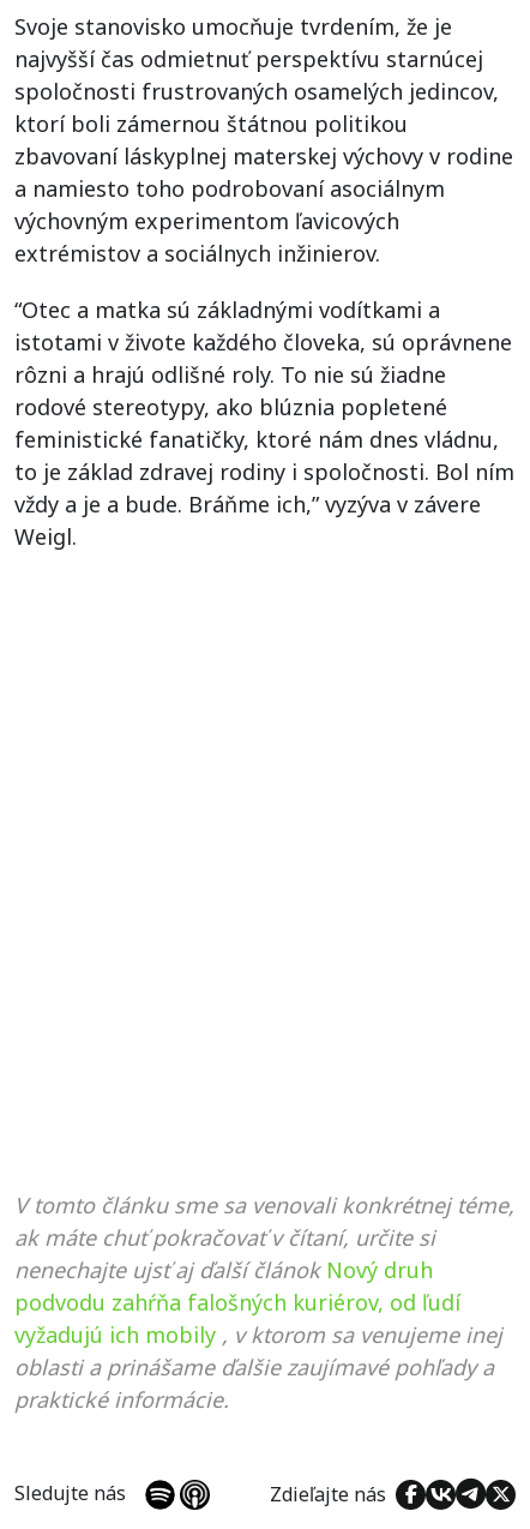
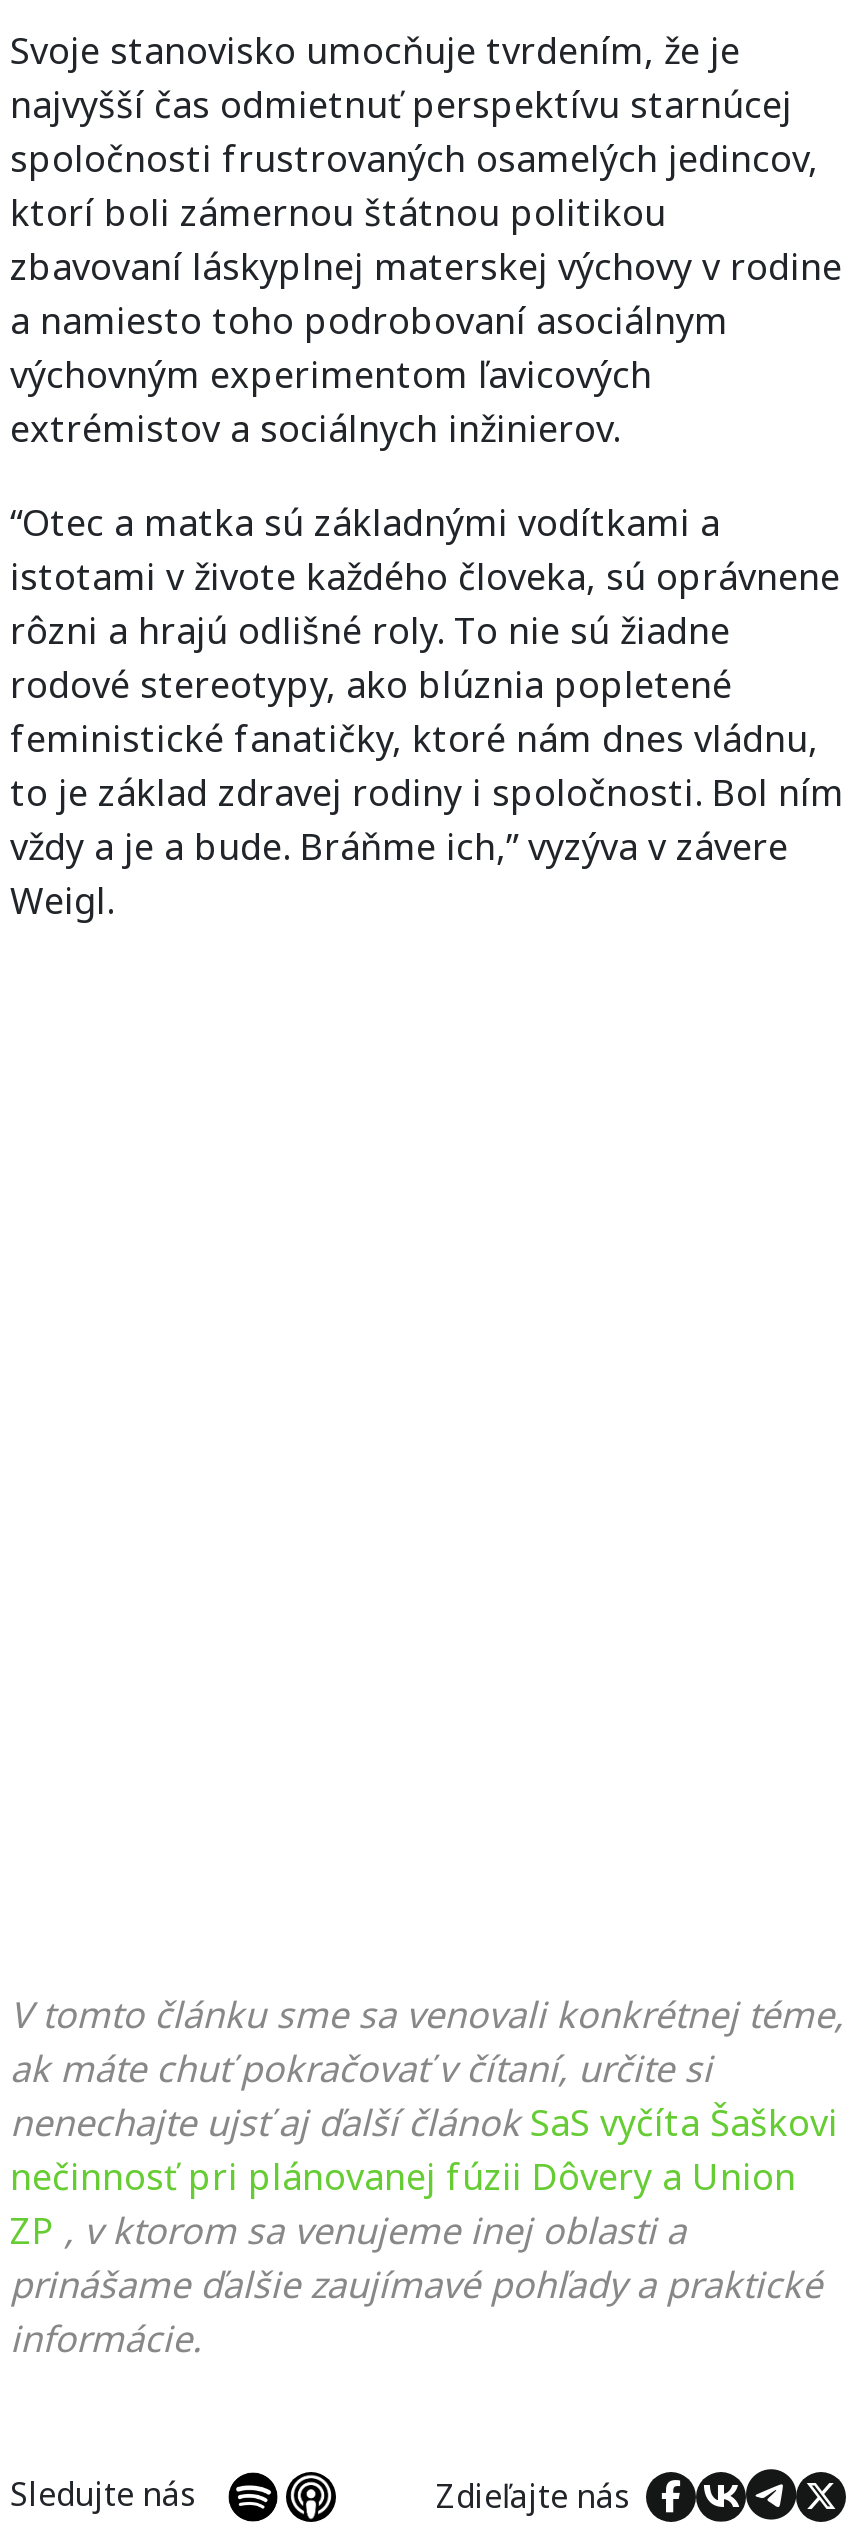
- nenechajte ujsť aj ďalší článok Nový druh
- podvodu zahŕňa falošných kuriérov, od ľudí
- vyžadujú ich mobily , v ktorom sa venujeme inej
- oblasti a prinášame ďalšie zaujímavé pohľady a
- praktické informácie.
+ nenechajte ujsť aj ďalší článok SaS vyčíta Šaškovi
+ nečinnosť pri plánovanej fúzii Dôvery a Union
+ ZP , v ktorom sa venujeme inej oblasti a
+ prinášame ďalšie zaujímavé pohľady a praktické
+ informácie.
